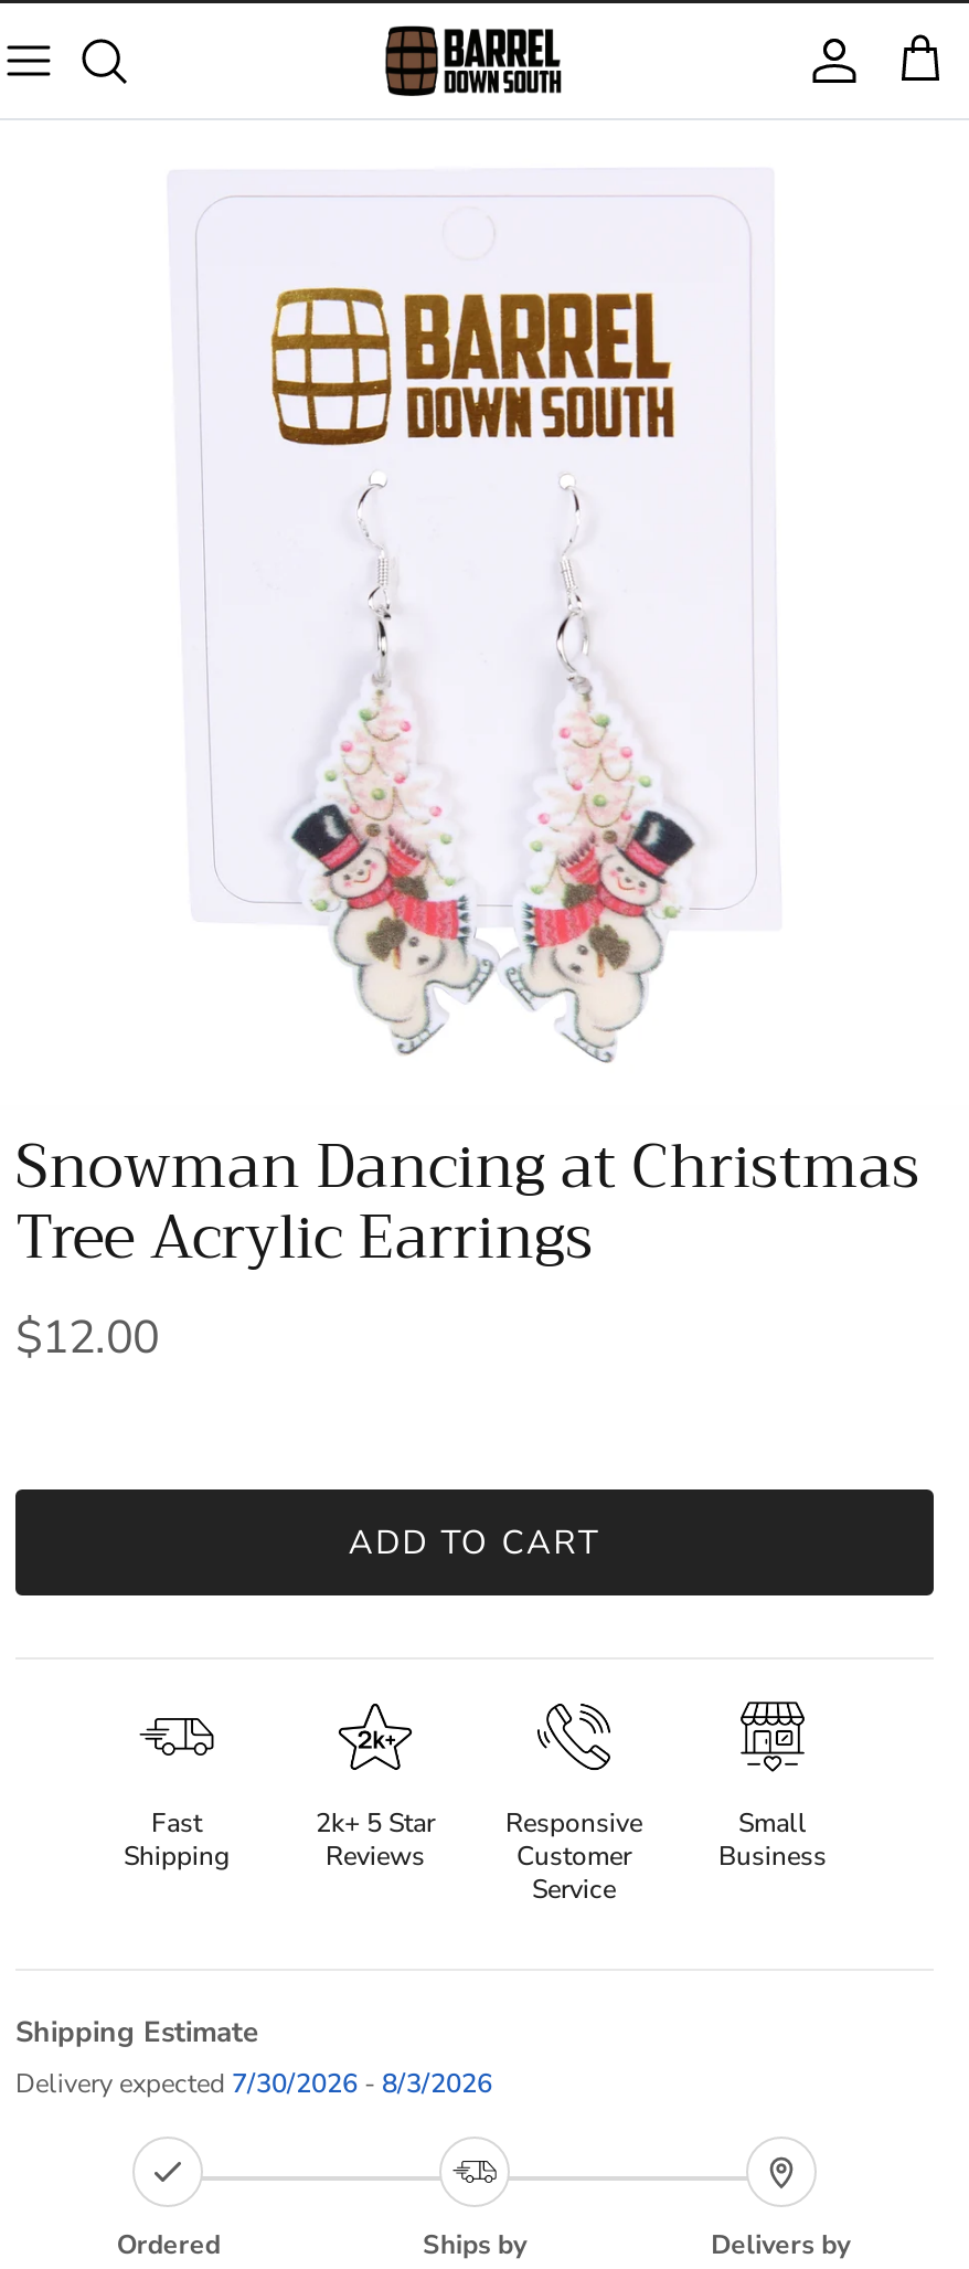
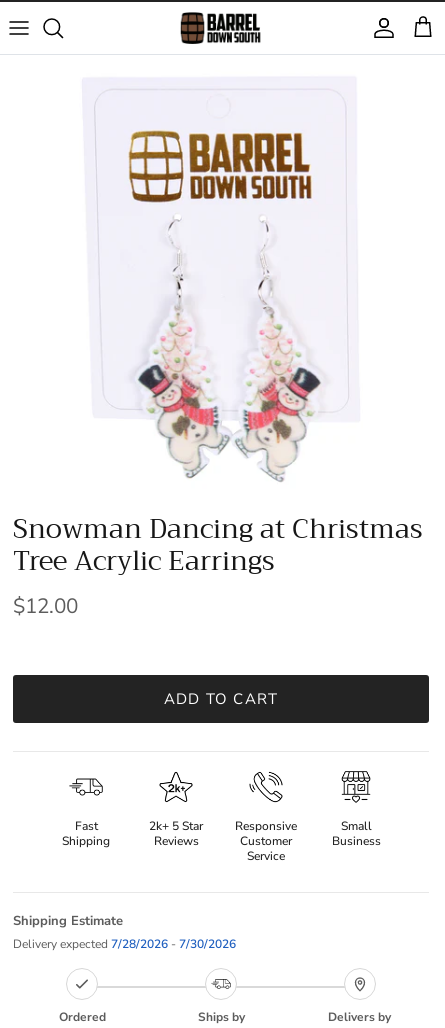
- Delivery expected 7/30/2026 - 8/3/2026
+ Delivery expected 7/28/2026 - 7/30/2026
